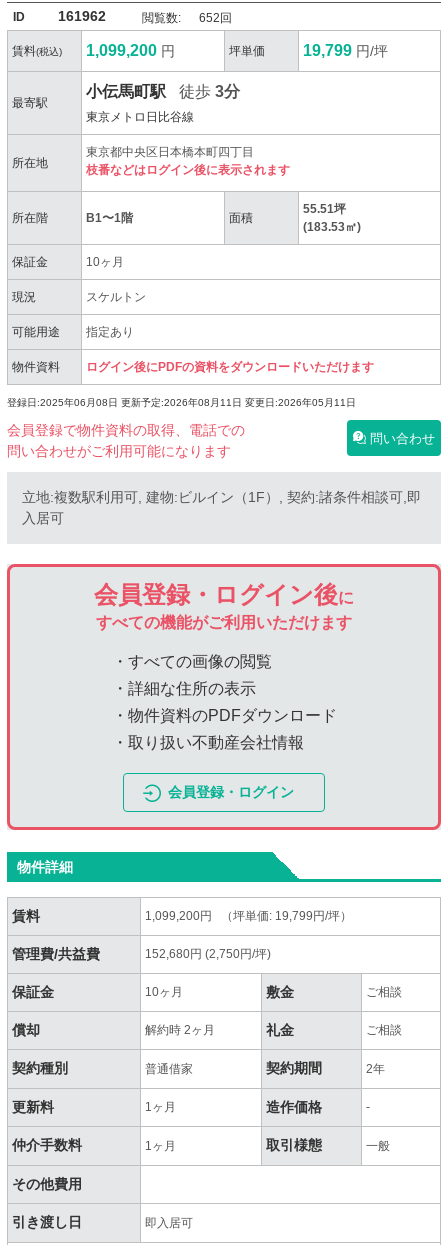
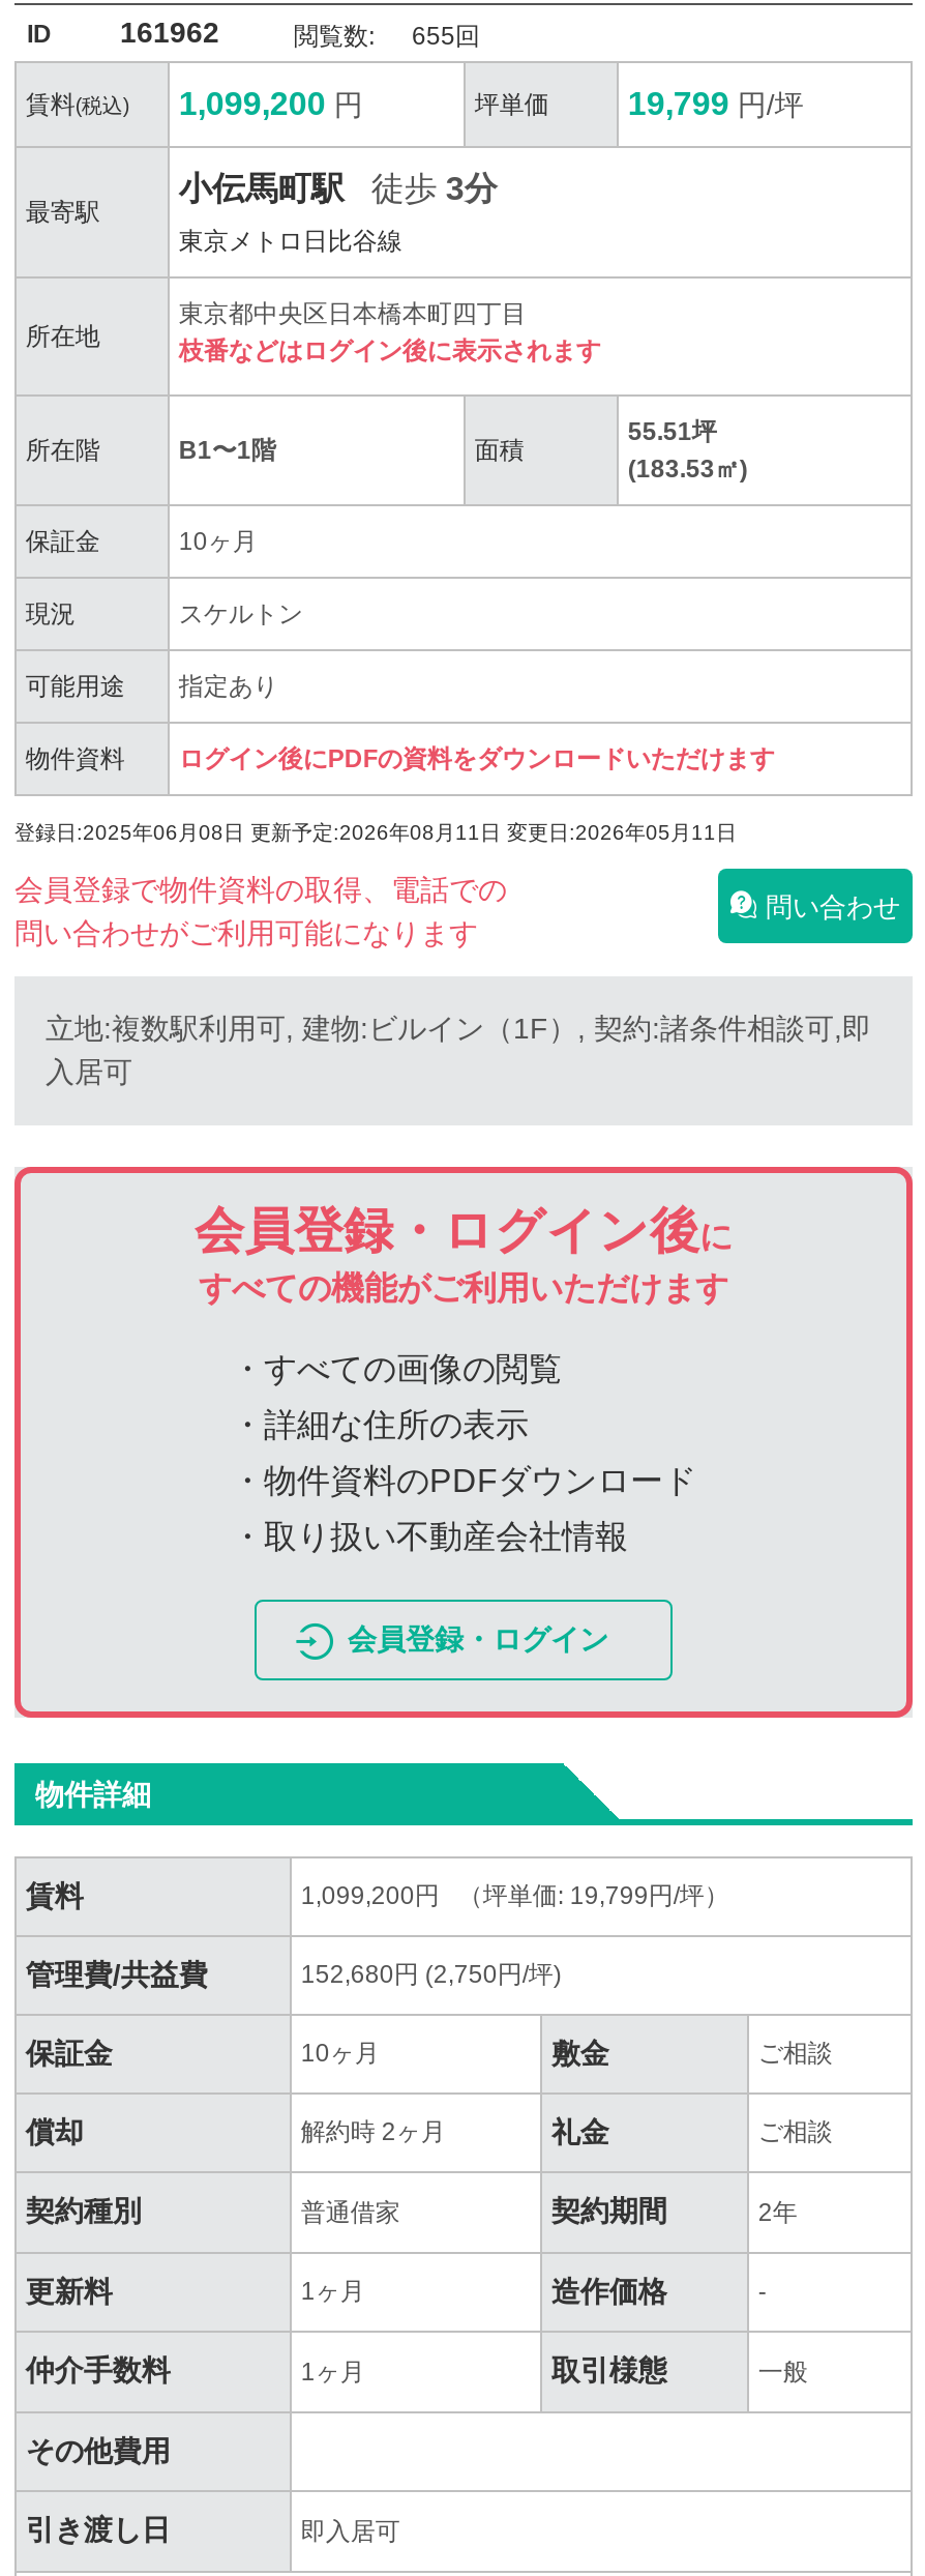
- 閲覧数: 652回
+ 閲覧数: 655回
